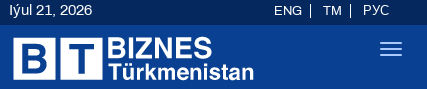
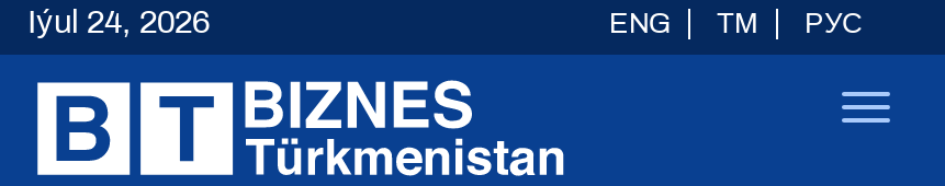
- Iýul 21, 2026
+ Iýul 24, 2026
